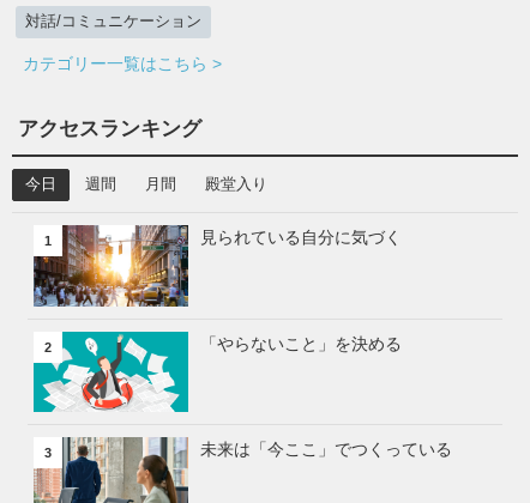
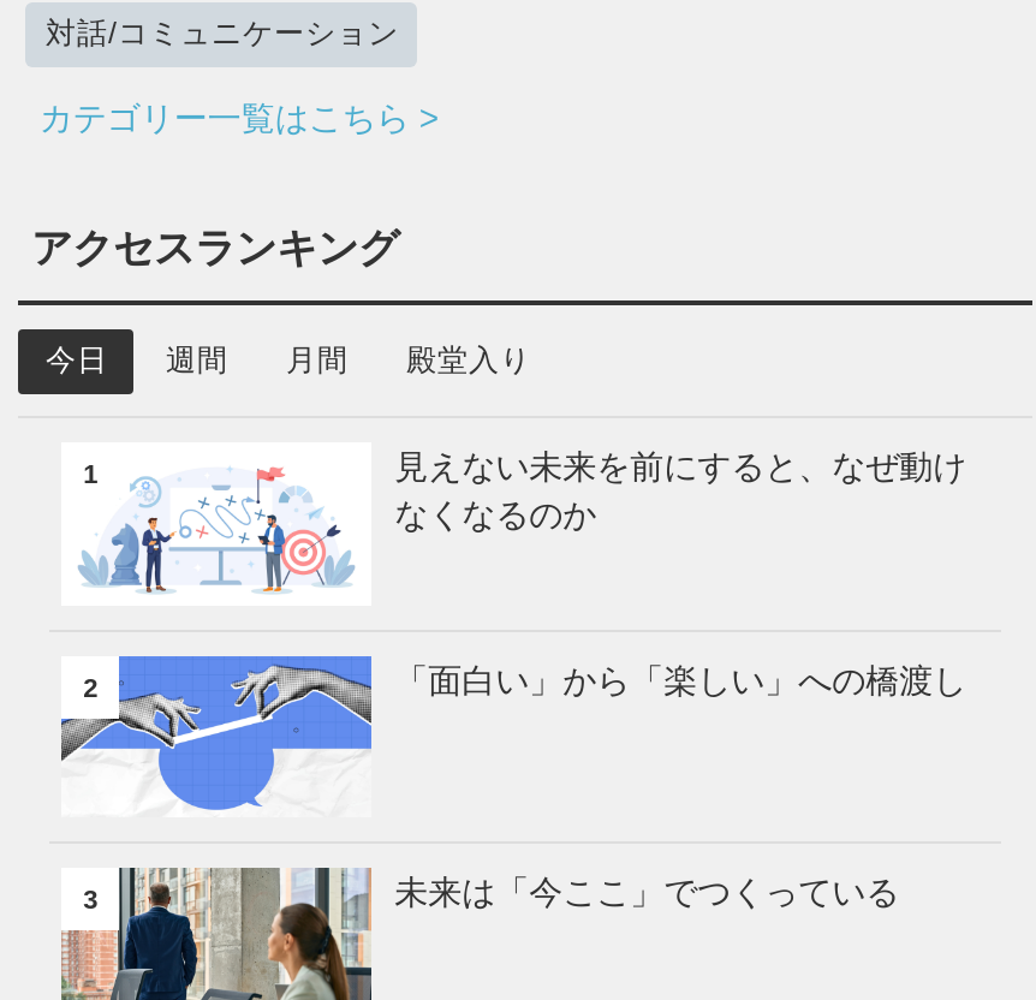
- [image]
- 見られている自分に気づく
+ [image]
+ 見えない未来を前にすると、なぜ動け
+ なくなるのか

- [image]
- 「やらないこと」を決める
+ [image]
+ 「面白い」から「楽しい」への橋渡し
